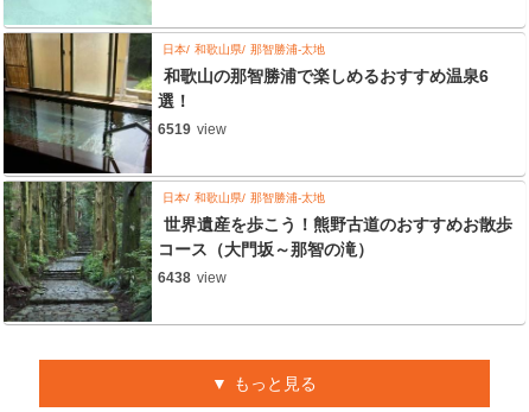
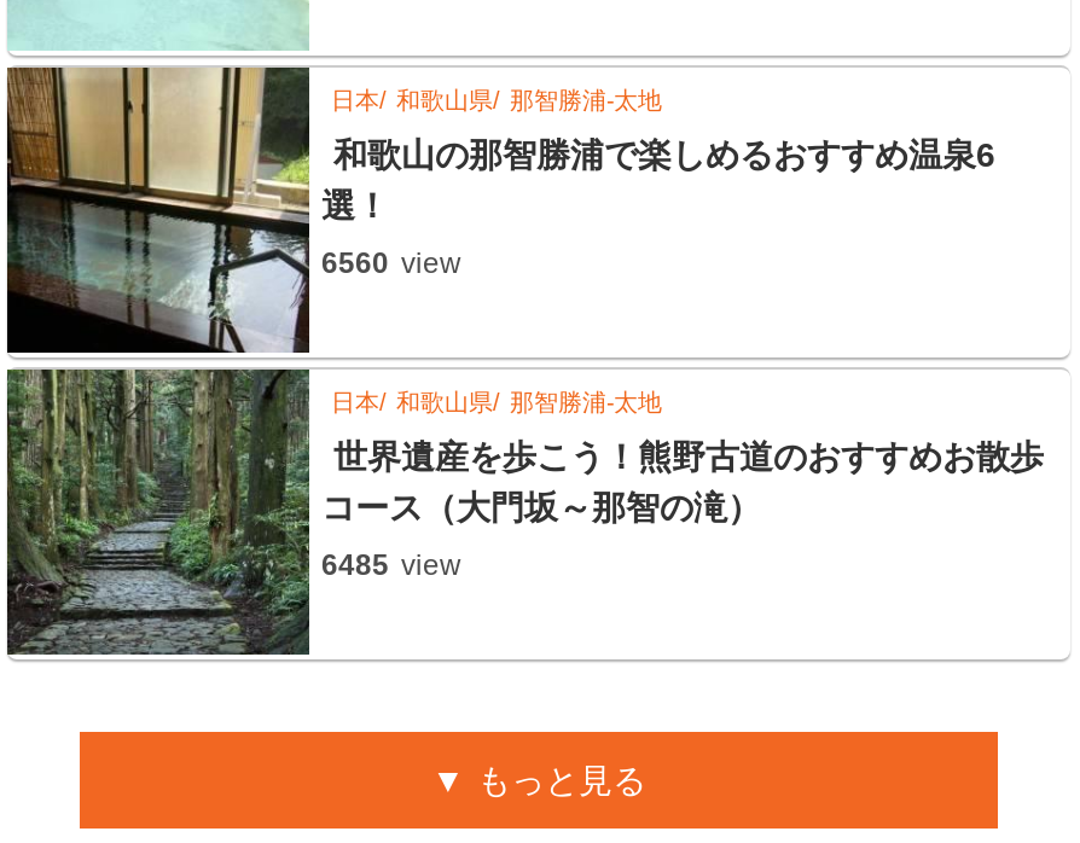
- 6519 view
+ 6560 view

- 6438 view
+ 6485 view
